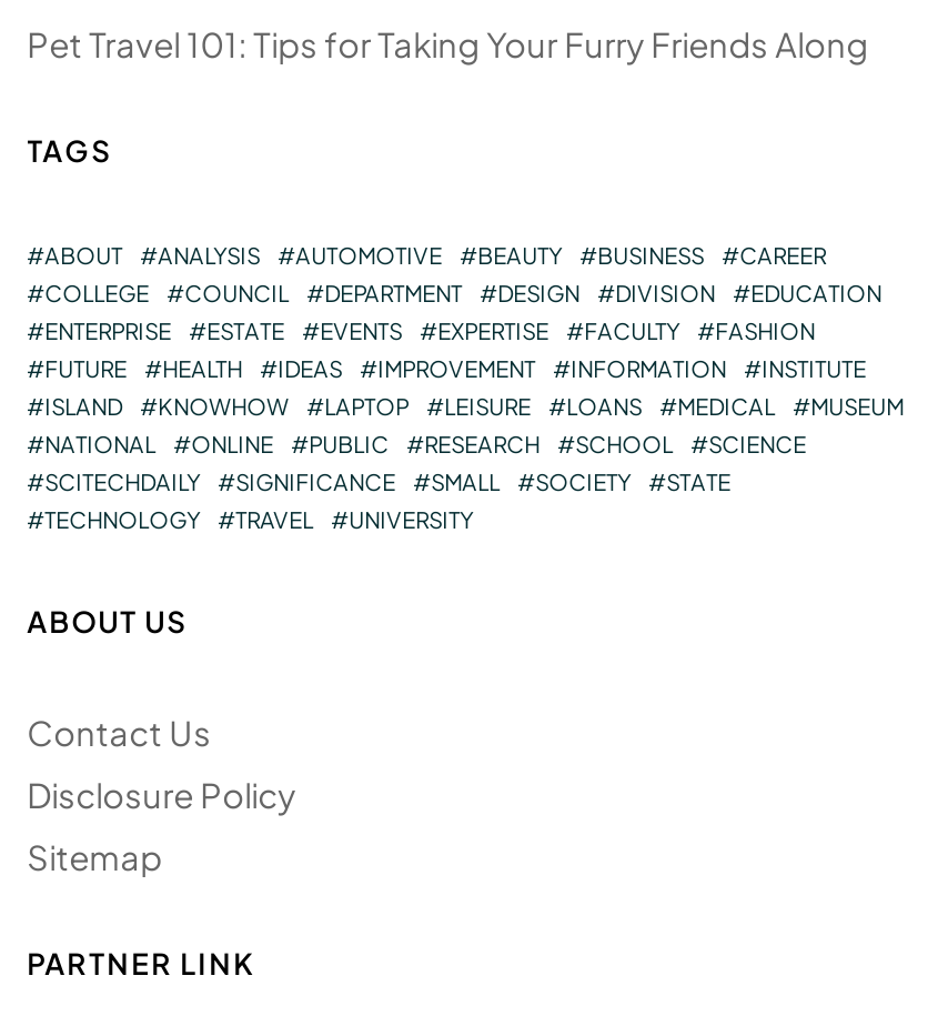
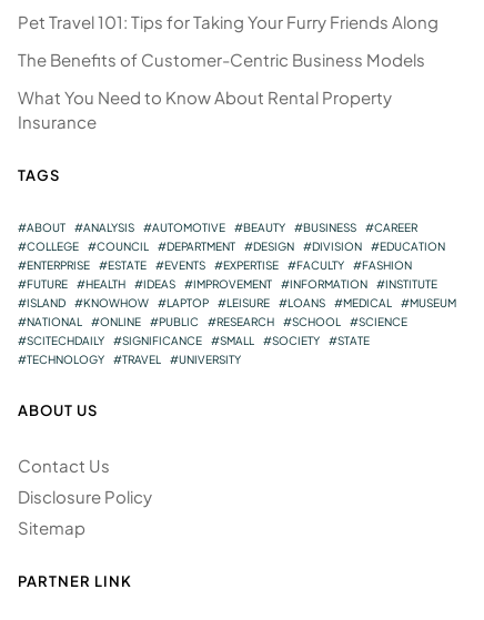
+ The Benefits of Customer-Centric Business Models
+ What You Need to Know About Rental Property
+ Insurance
